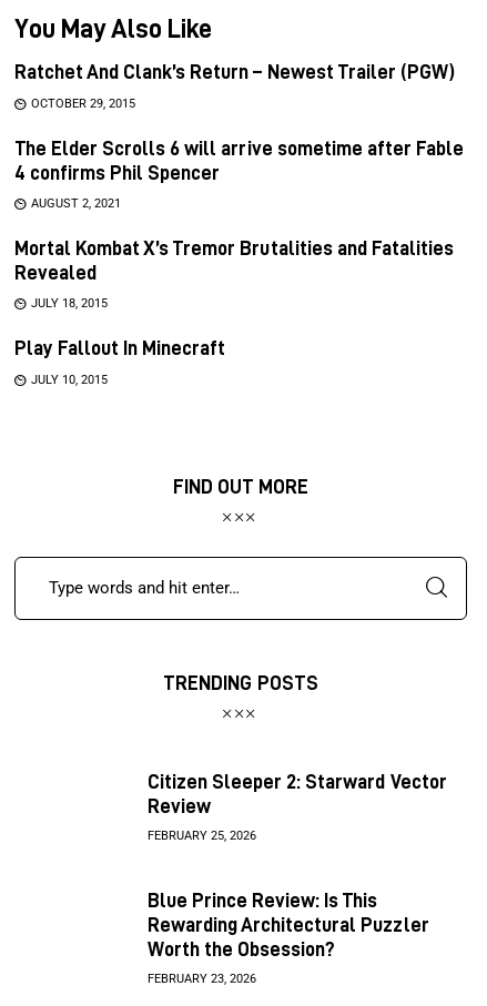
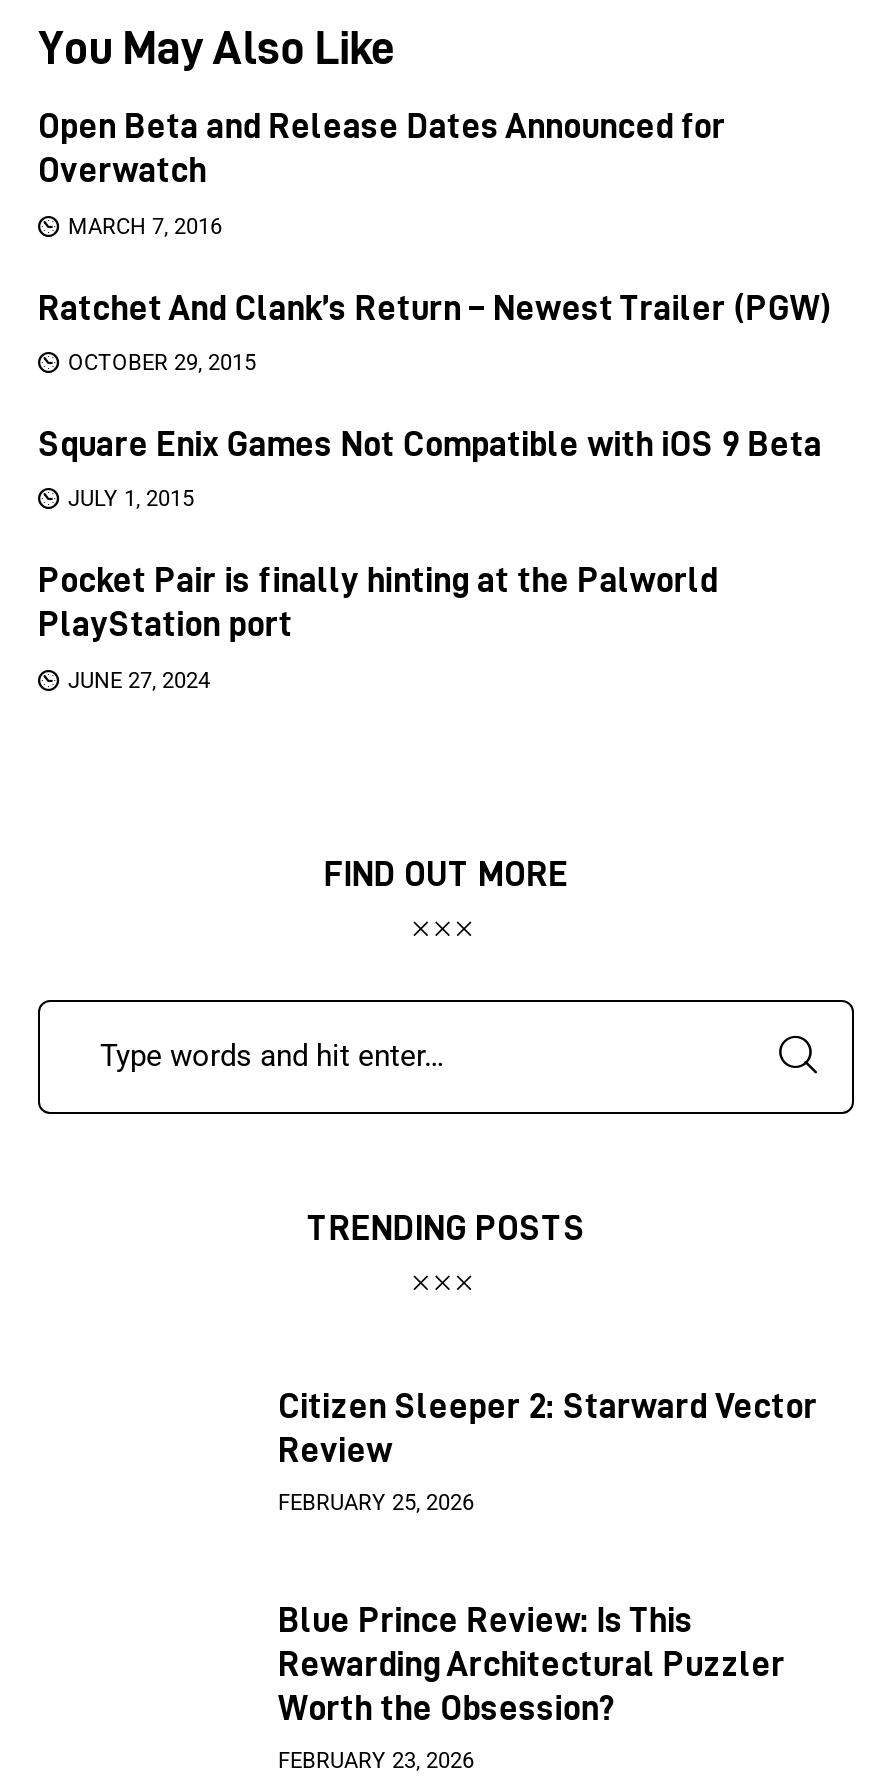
+ Open Beta and Release Dates Announced for
+ Overwatch
+ MARCH 7, 2016

moved down: Ratchet And Clank’s Return – Newest Trailer (PGW) | OCTOBER 29, 2015

- The Elder Scrolls 6 will arrive sometime after Fable
- 4 confirms Phil Spencer
- AUGUST 2, 2021
- Mortal Kombat X’s Tremor Brutalities and Fatalities
- Revealed
- JULY 18, 2015
- Play Fallout In Minecraft
- JULY 10, 2015
+ Square Enix Games Not Compatible with iOS 9 Beta
+ JULY 1, 2015
+ Pocket Pair is finally hinting at the Palworld
+ PlayStation port
+ JUNE 27, 2024
